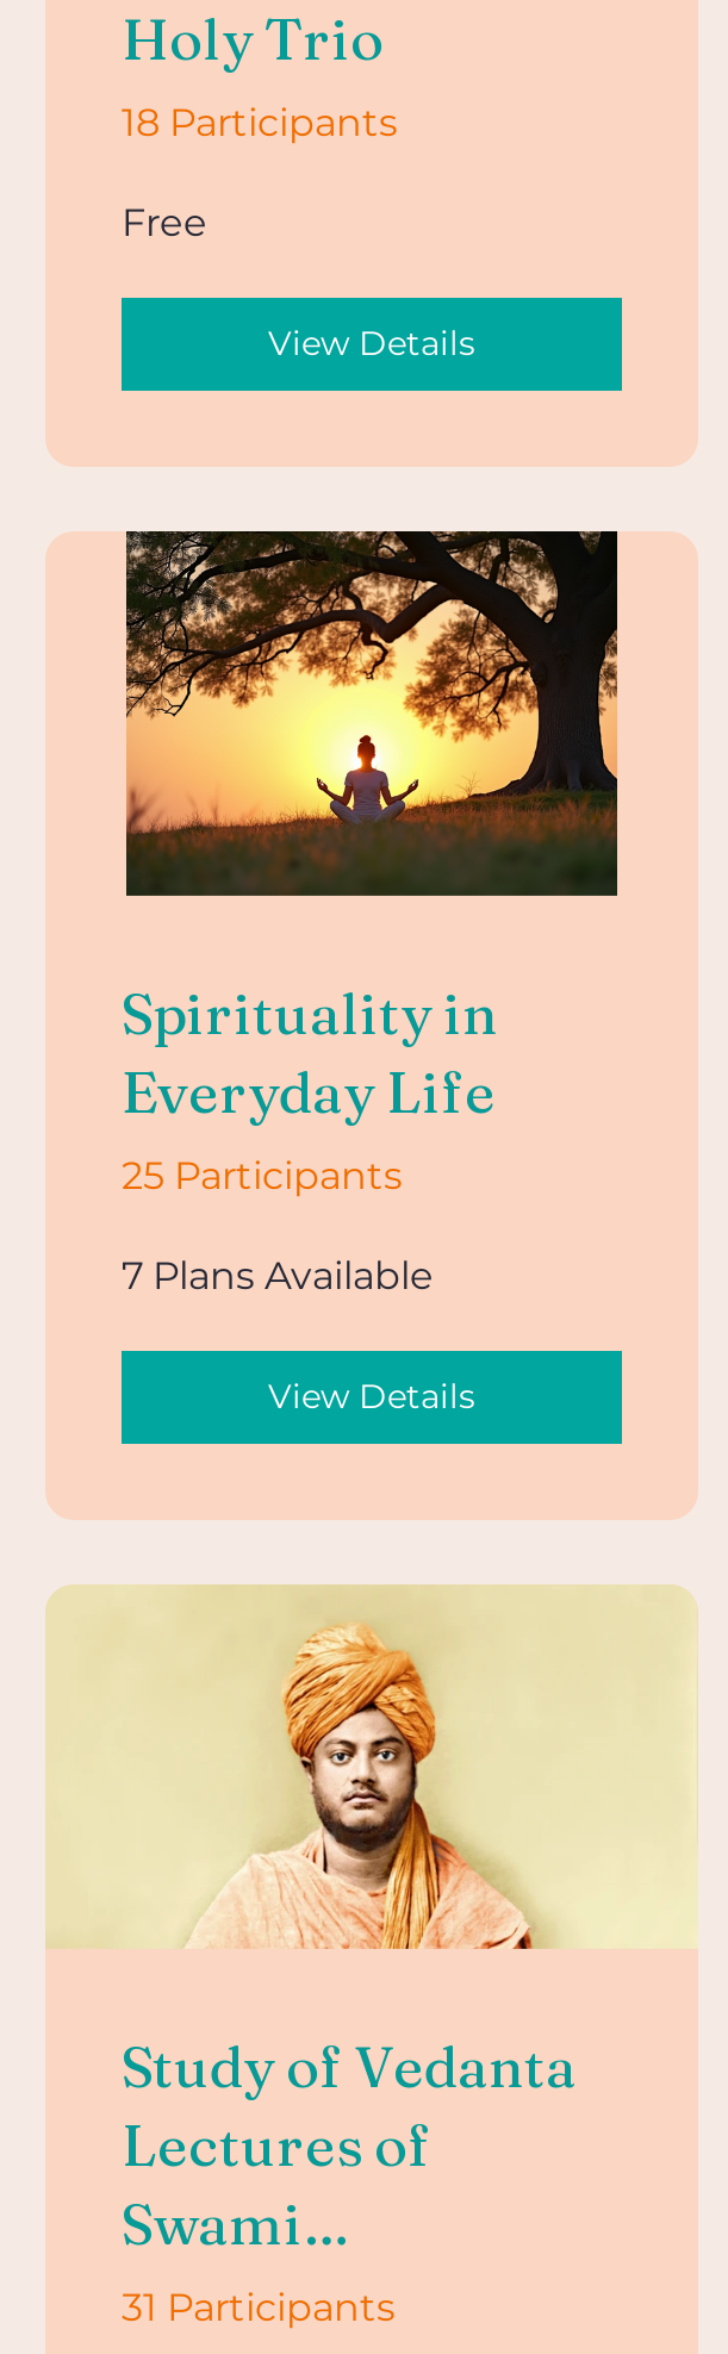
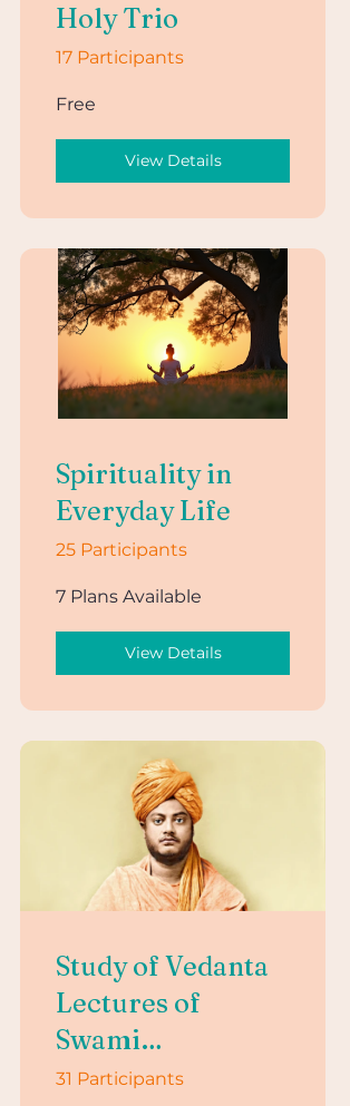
- 18 Participants
+ 17 Participants
